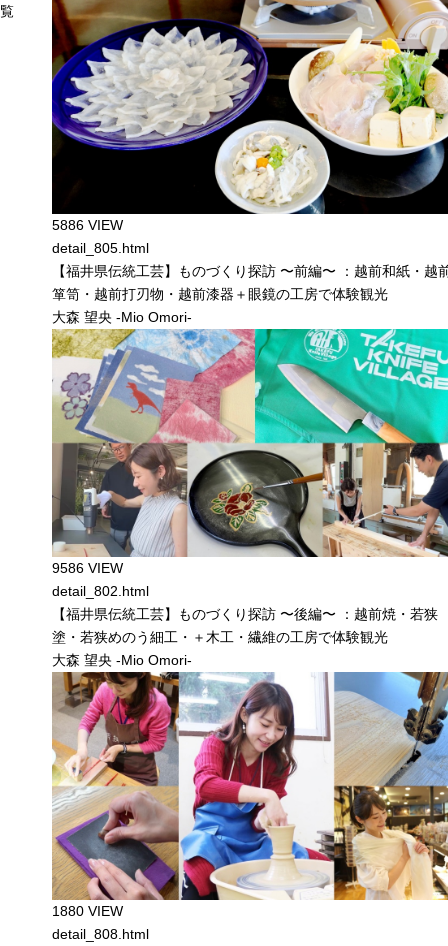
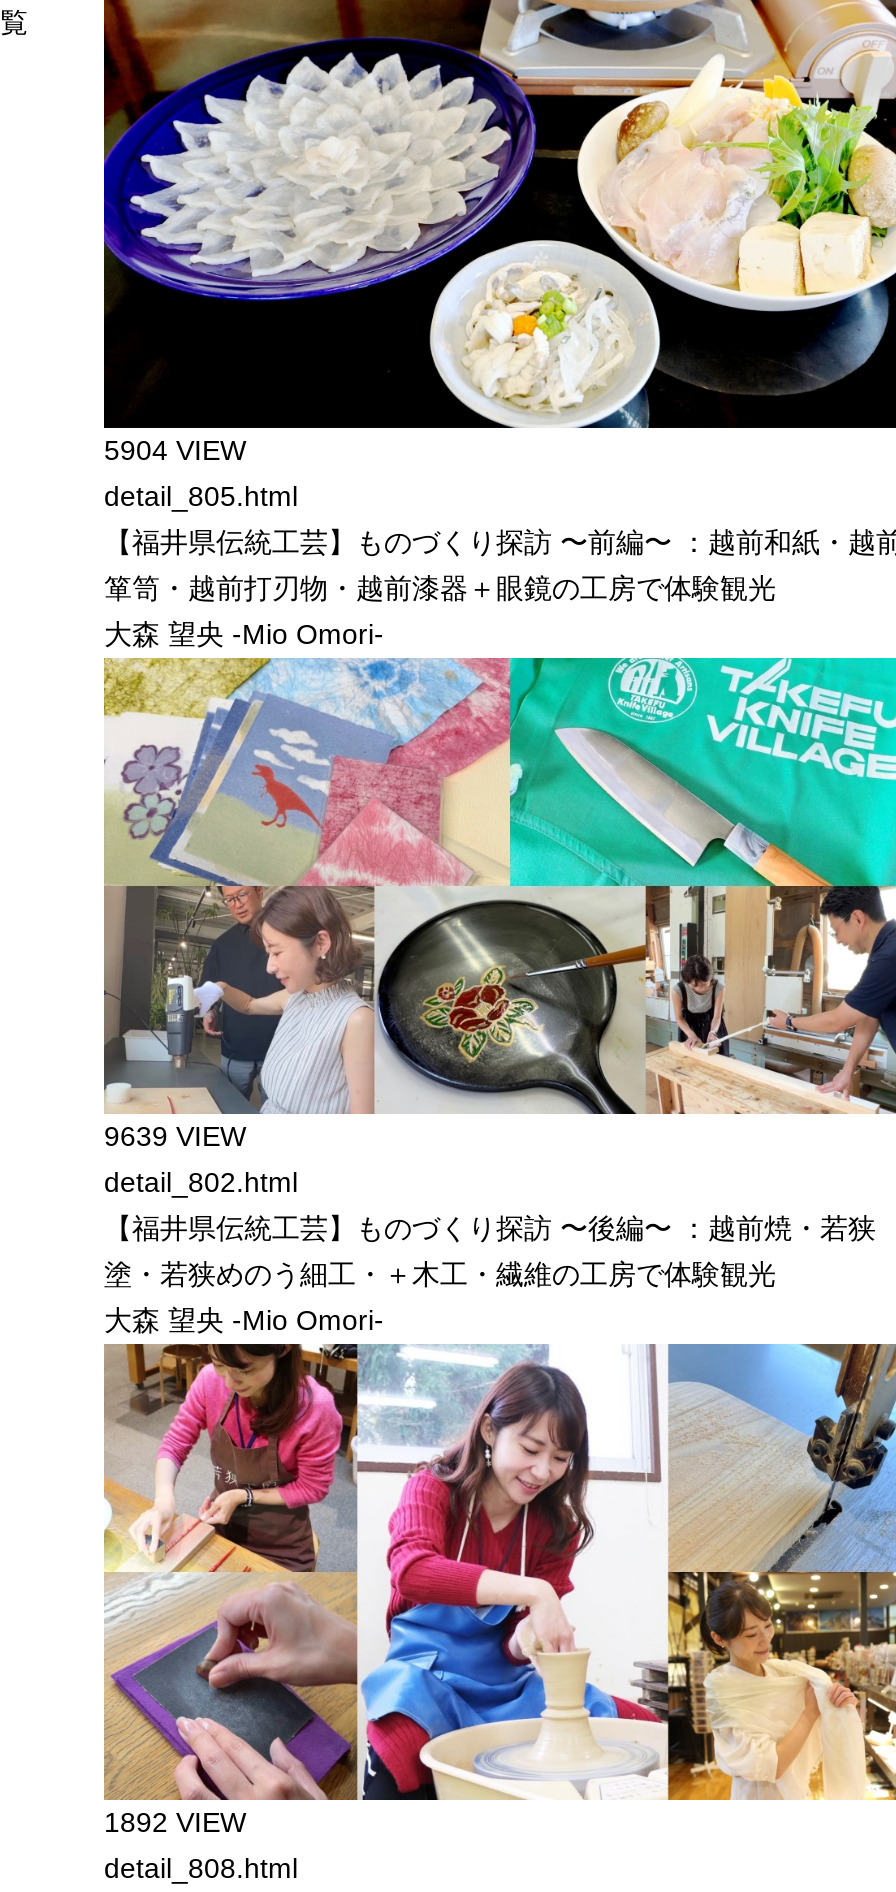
- 5886 VIEW
+ 5904 VIEW

- 9586 VIEW
+ 9639 VIEW

- 1880 VIEW
+ 1892 VIEW
